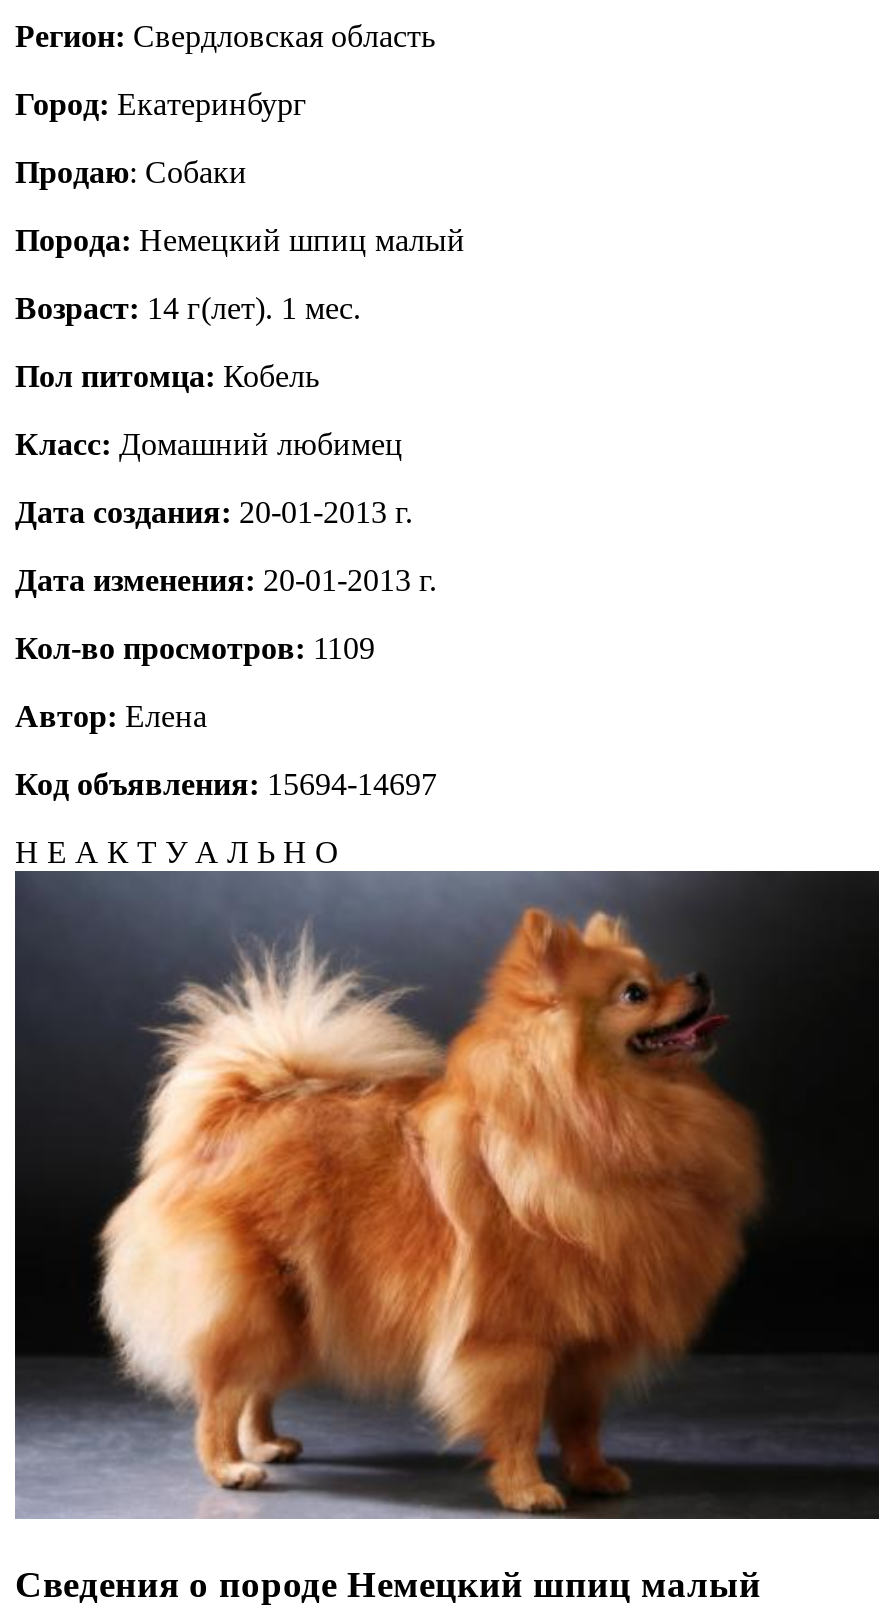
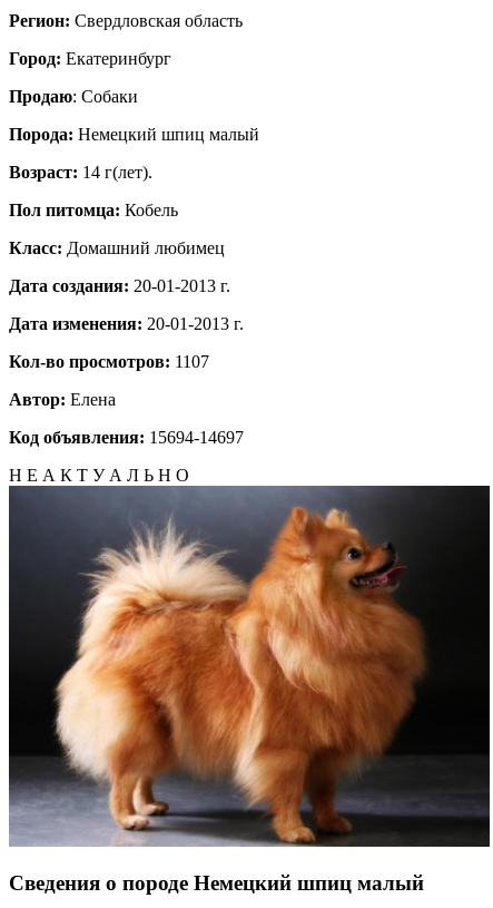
- Возраст: 14 г(лет). 1 мес.
+ Возраст: 14 г(лет).

- Кол-во просмотров: 1109
+ Кол-во просмотров: 1107
